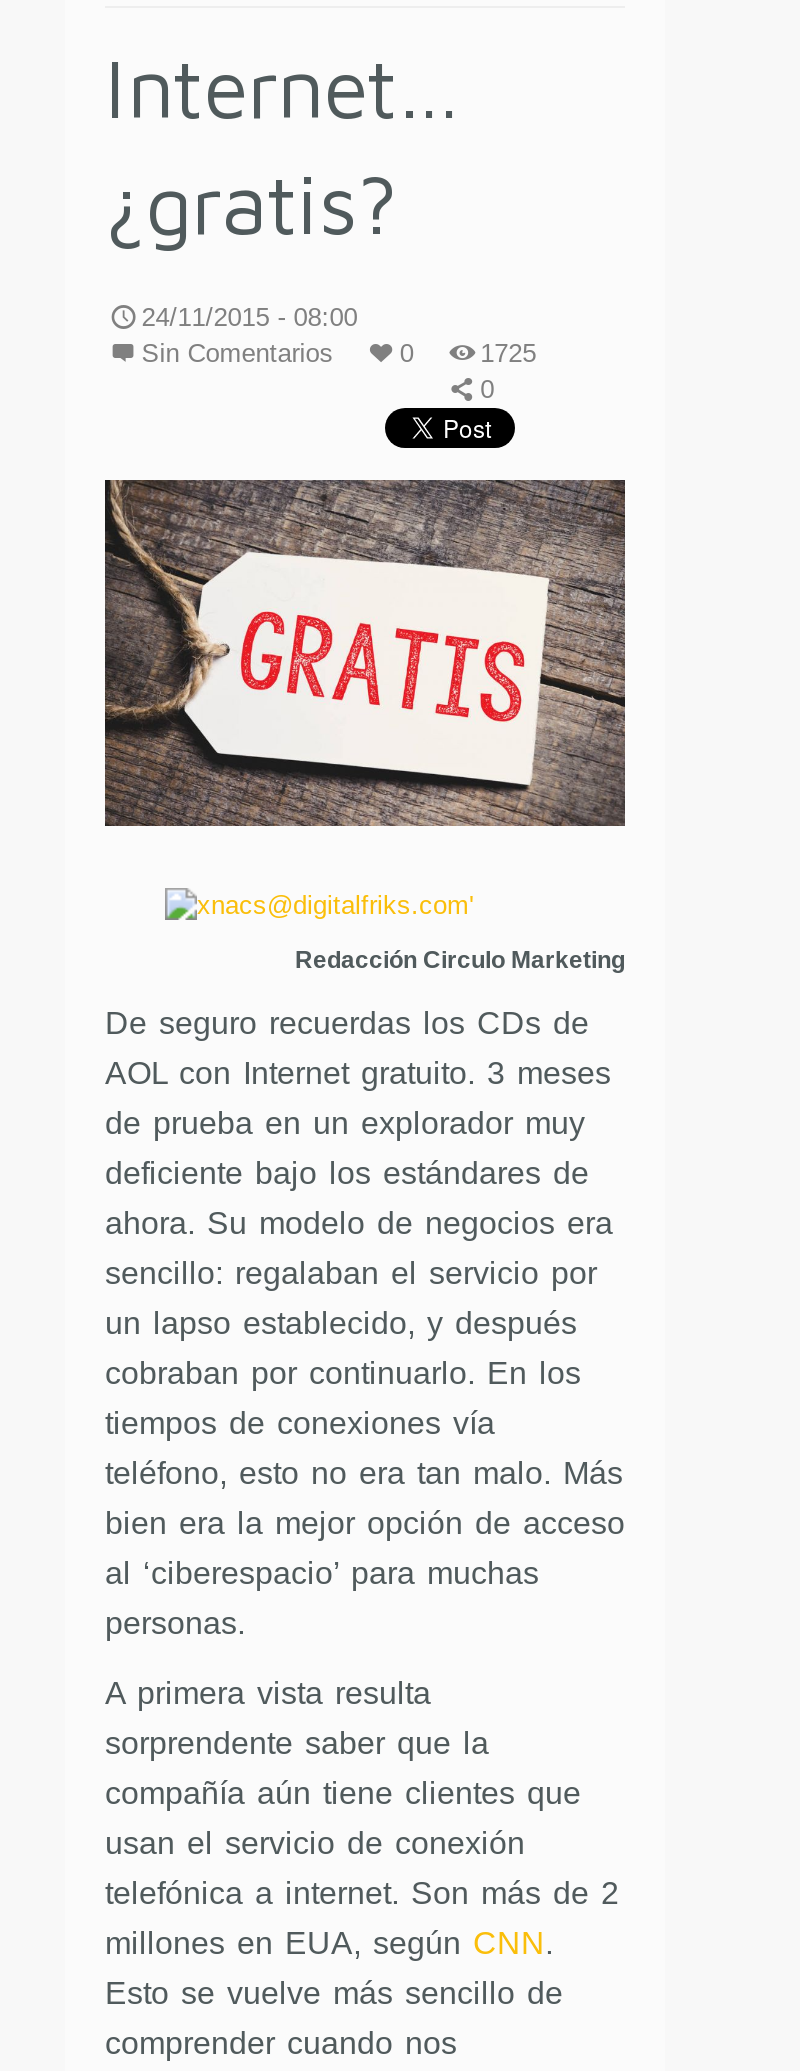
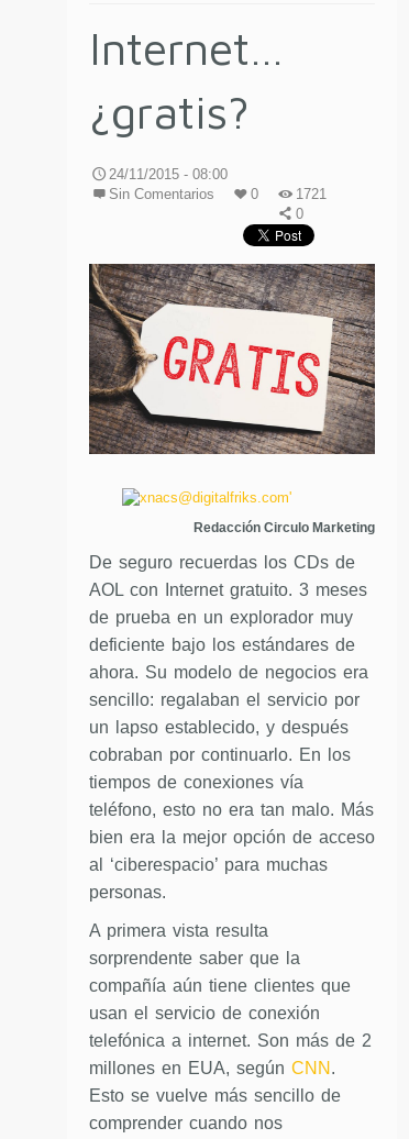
- 1725
+ 1721
